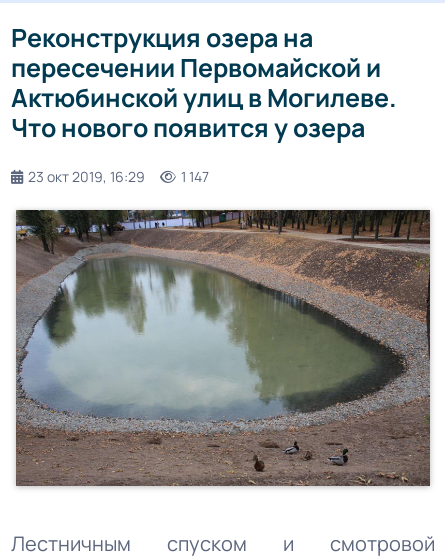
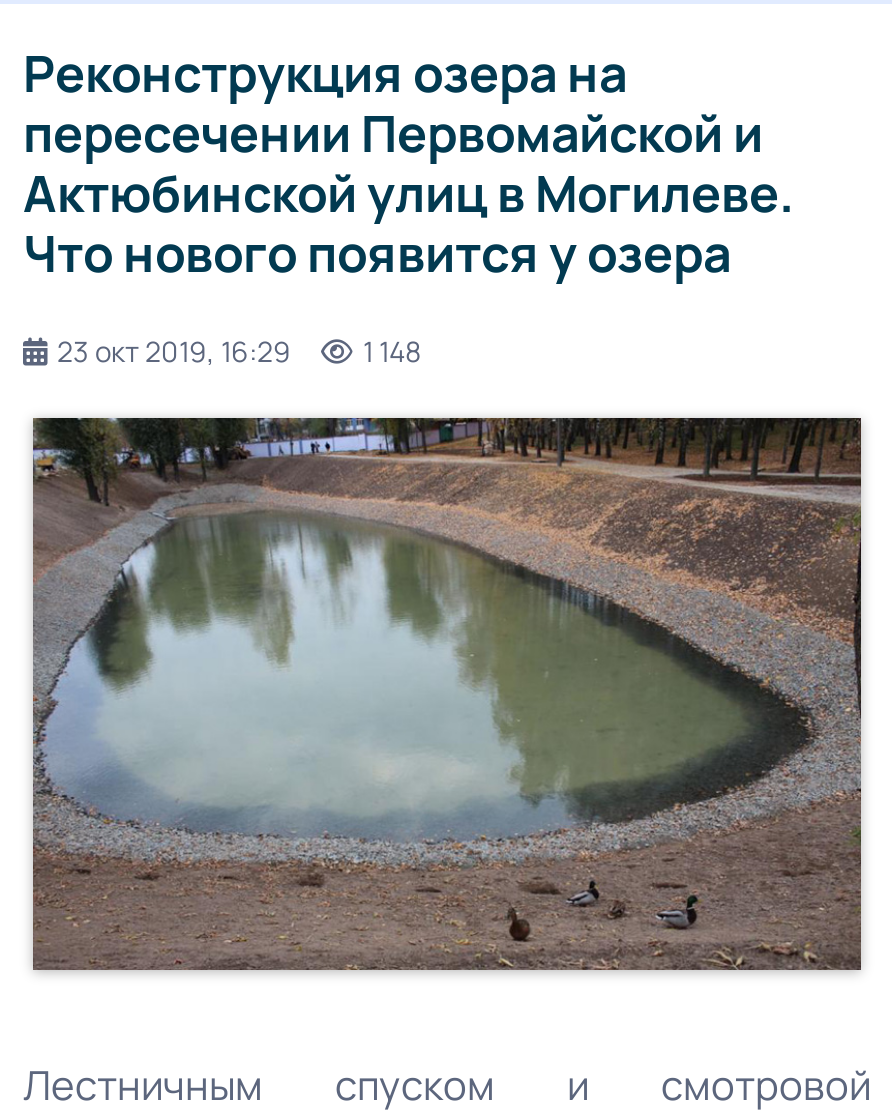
- 23 окт 2019, 16:29 1 147
+ 23 окт 2019, 16:29 1 148
